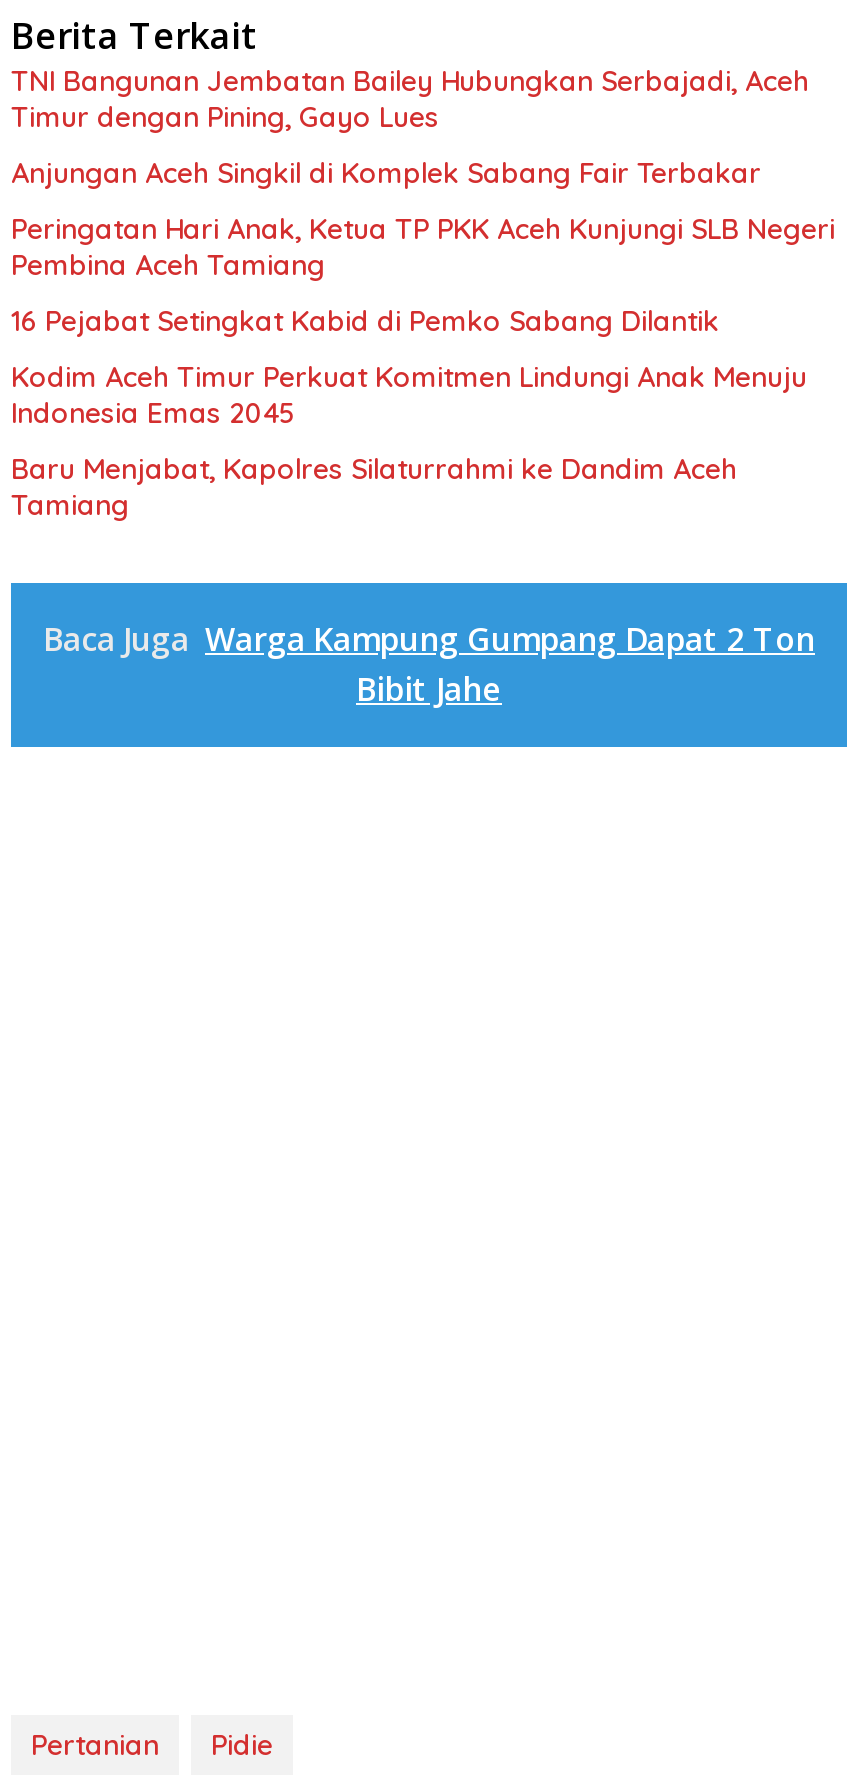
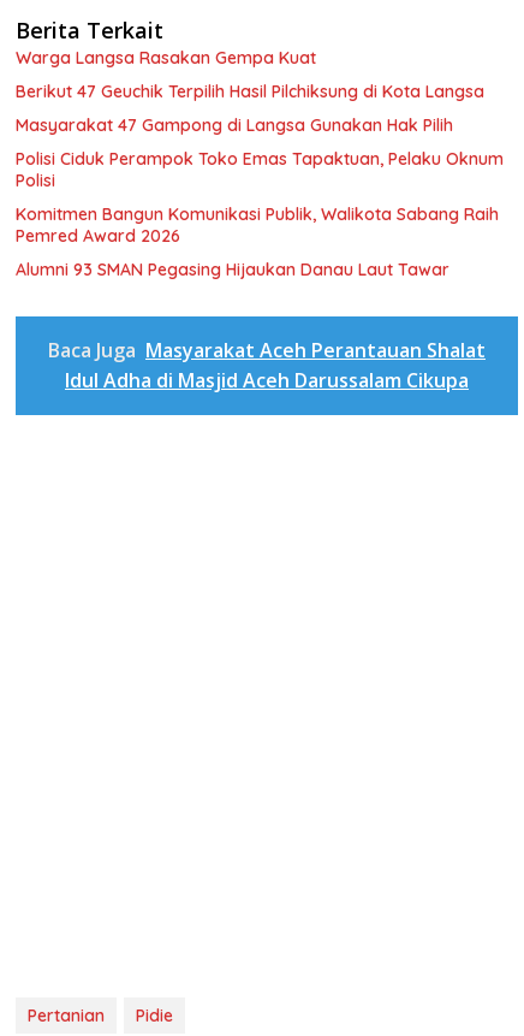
- TNI Bangunan Jembatan Bailey Hubungkan Serbajadi, Aceh
- Timur dengan Pining, Gayo Lues
+ Warga Langsa Rasakan Gempa Kuat

- Anjungan Aceh Singkil di Komplek Sabang Fair Terbakar
+ Berikut 47 Geuchik Terpilih Hasil Pilchiksung di Kota Langsa

- Peringatan Hari Anak, Ketua TP PKK Aceh Kunjungi SLB Negeri
- Pembina Aceh Tamiang
+ Masyarakat 47 Gampong di Langsa Gunakan Hak Pilih

- 16 Pejabat Setingkat Kabid di Pemko Sabang Dilantik
+ Polisi Ciduk Perampok Toko Emas Tapaktuan, Pelaku Oknum
+ Polisi

- Kodim Aceh Timur Perkuat Komitmen Lindungi Anak Menuju
- Indonesia Emas 2045
+ Komitmen Bangun Komunikasi Publik, Walikota Sabang Raih
+ Pemred Award 2026

- Baru Menjabat, Kapolres Silaturrahmi ke Dandim Aceh
- Tamiang
+ Alumni 93 SMAN Pegasing Hijaukan Danau Laut Tawar

- Baca Juga Warga Kampung Gumpang Dapat 2 Ton
- Bibit Jahe
+ Baca Juga Masyarakat Aceh Perantauan Shalat
+ Idul Adha di Masjid Aceh Darussalam Cikupa
